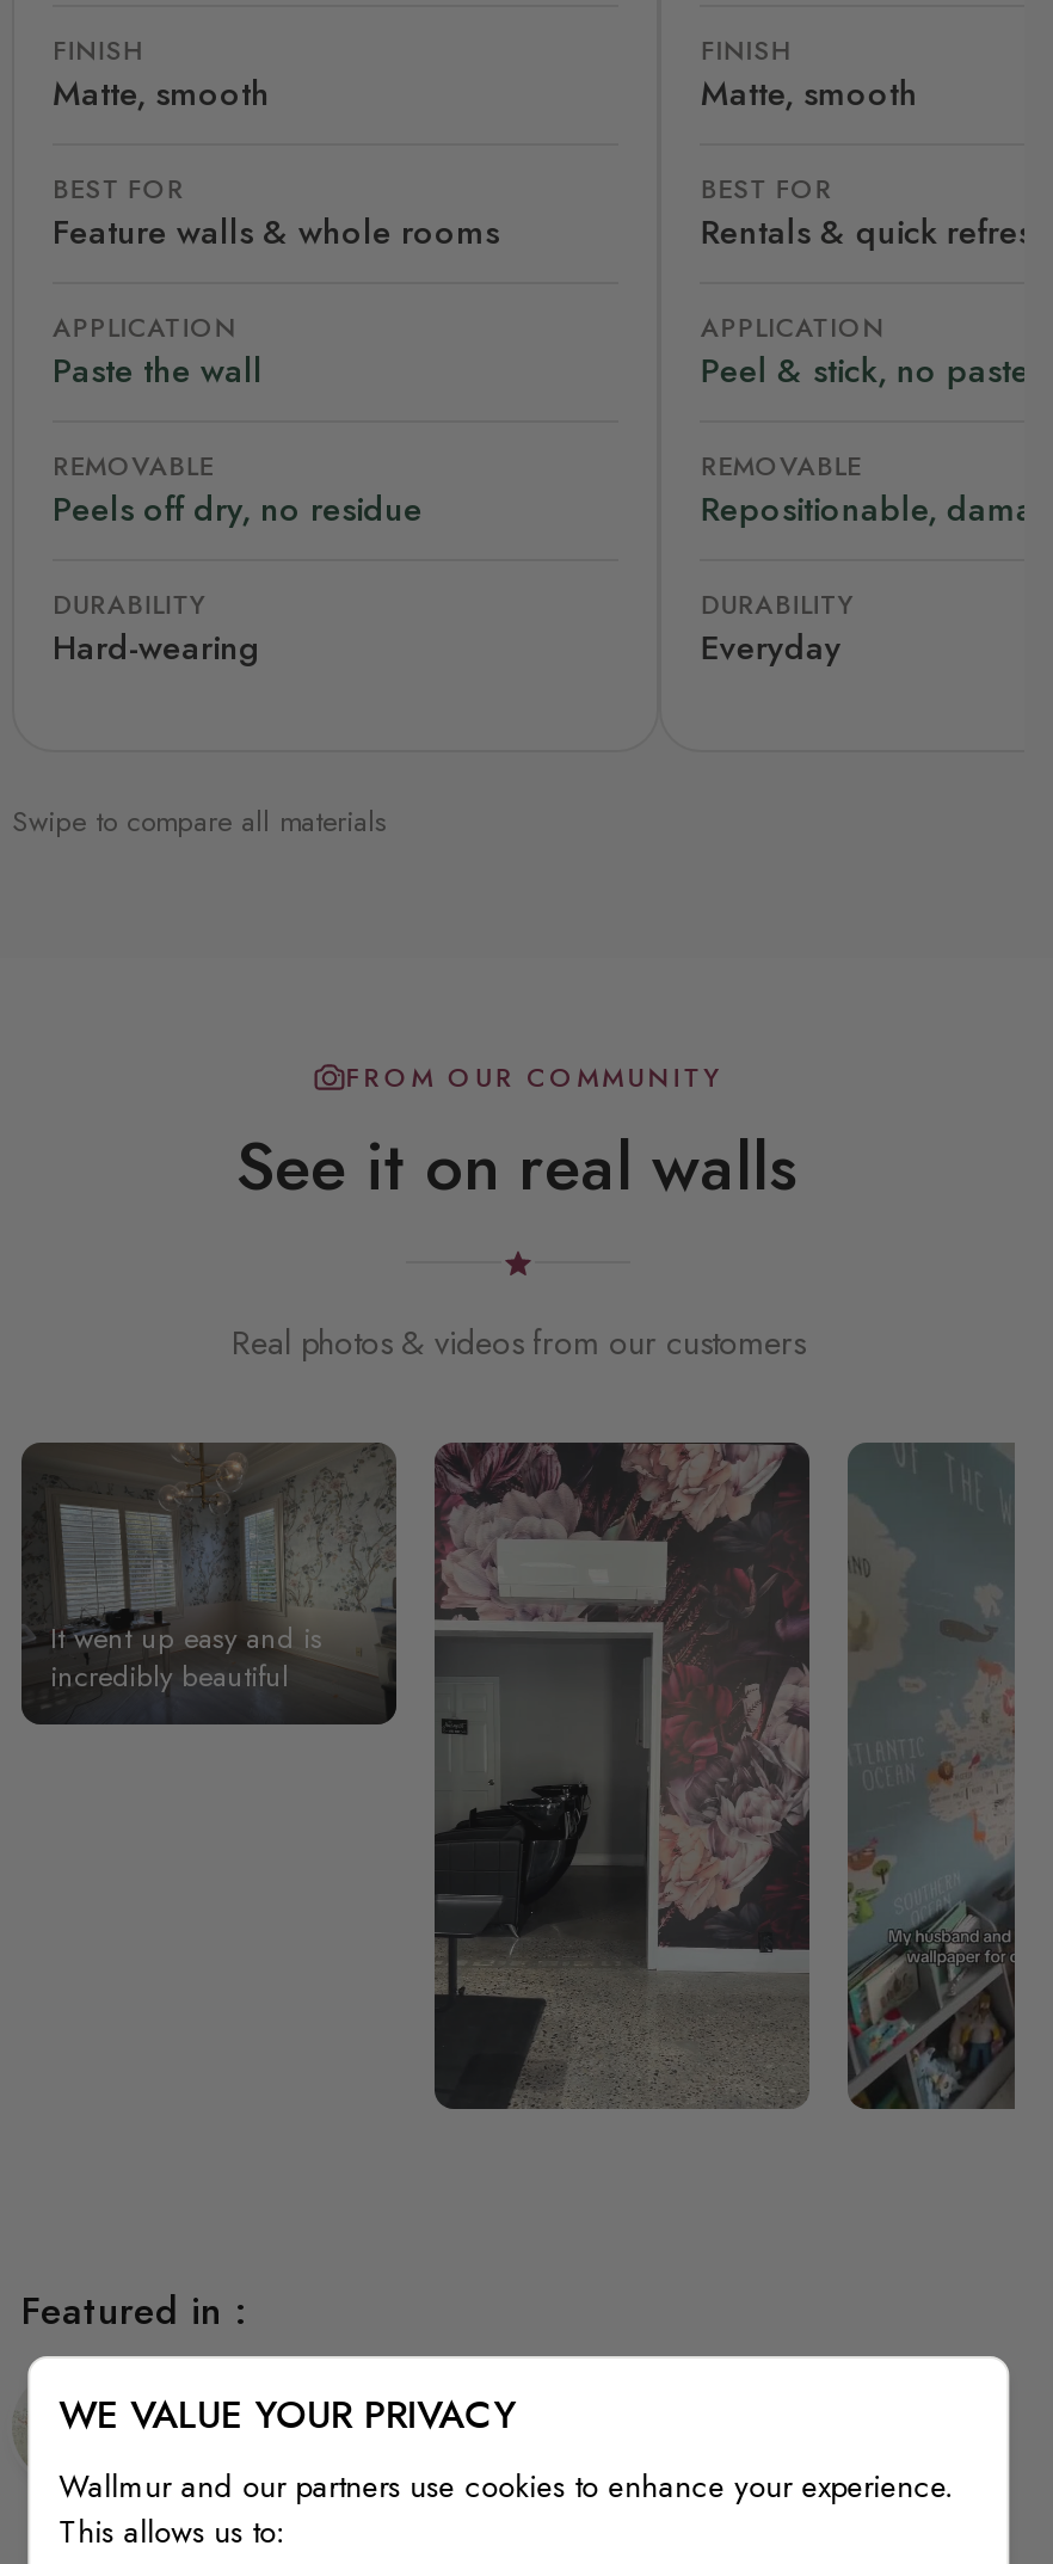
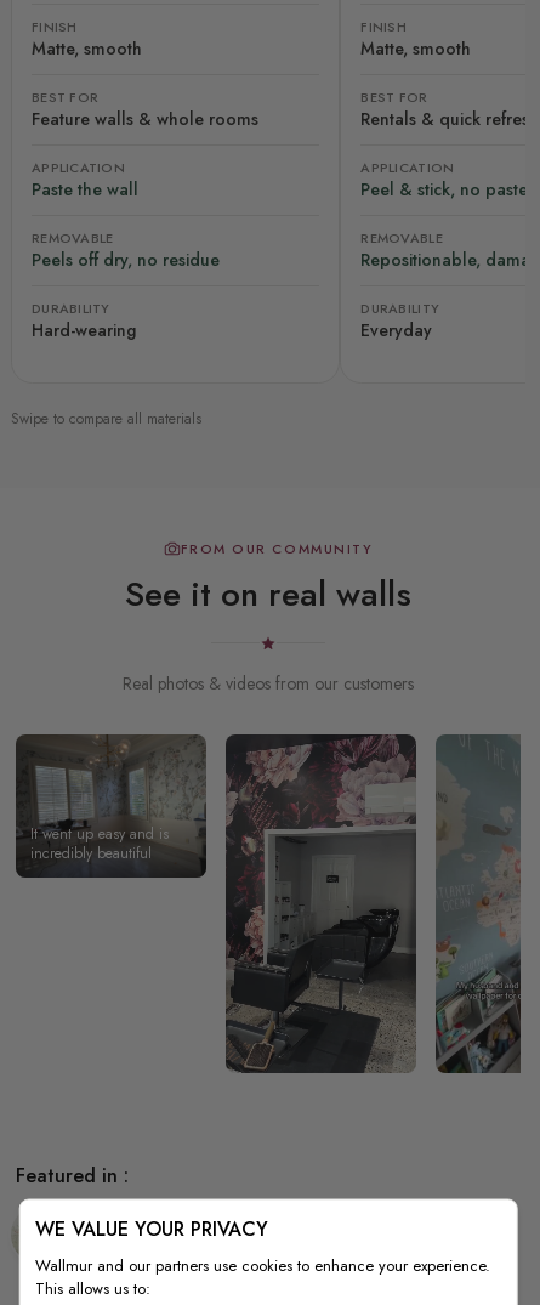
- [image]
+ [image]
